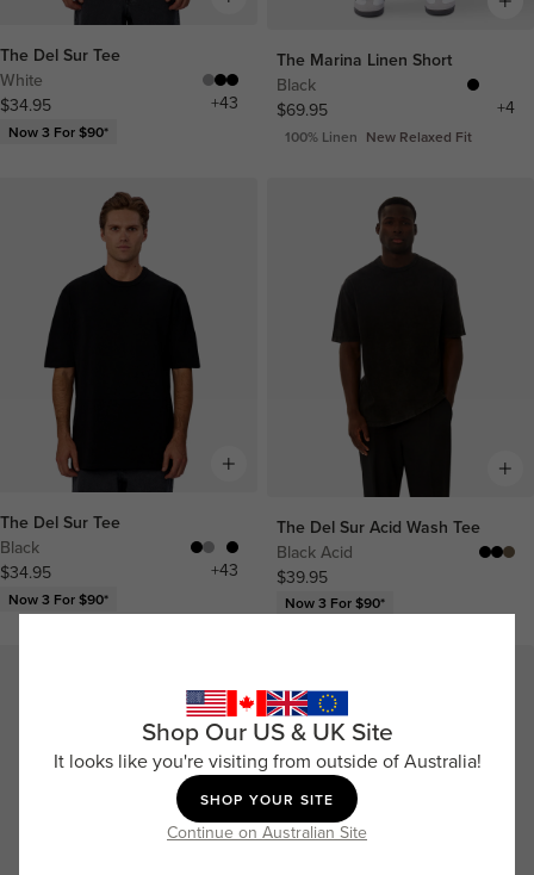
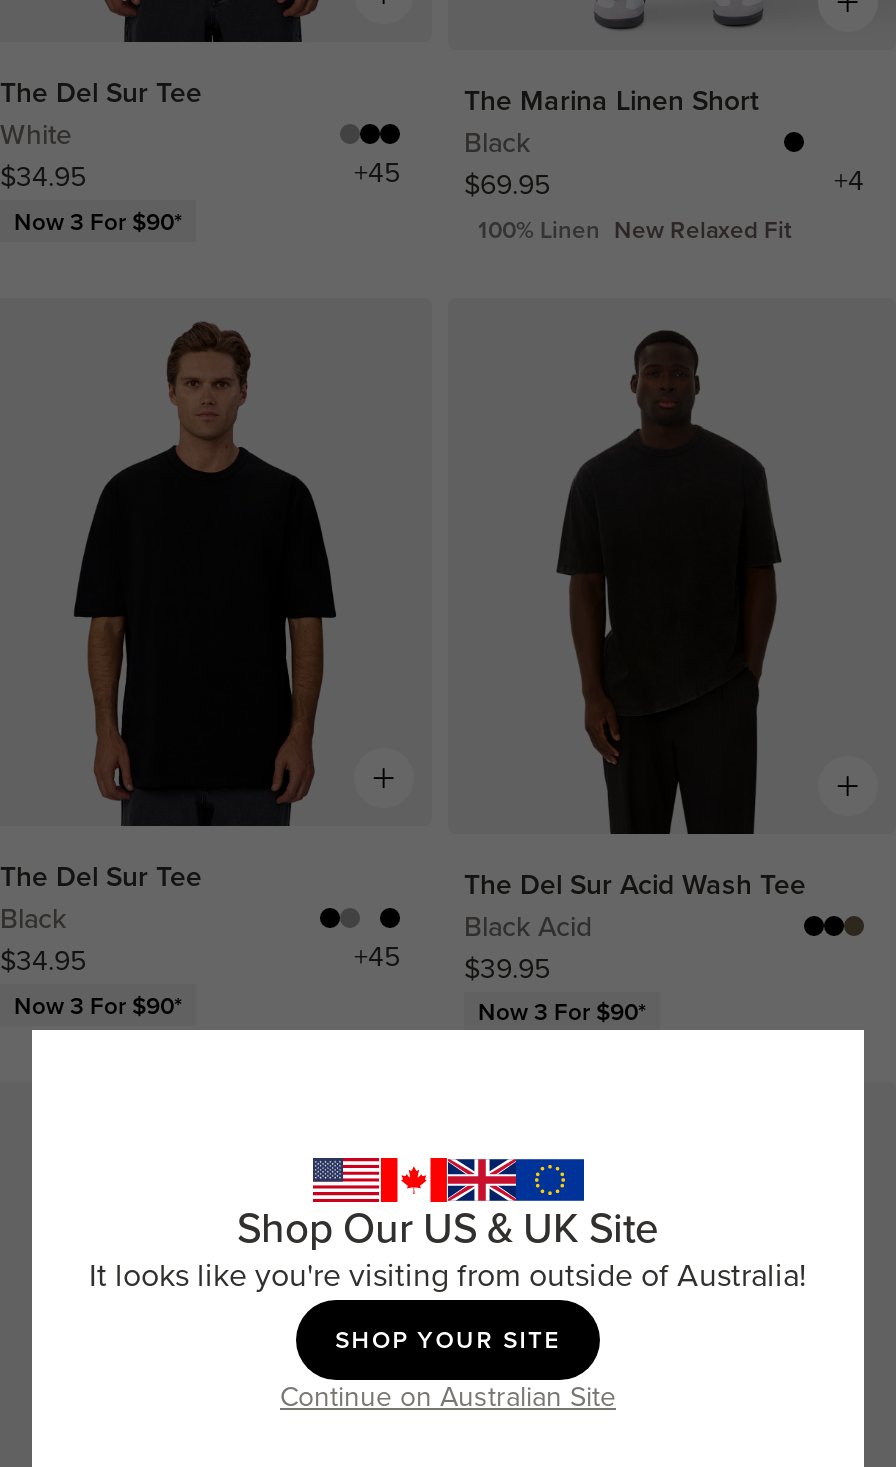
- +43 $69.95
+ +45 $69.95

- +43 $39.95
+ +45 $39.95
